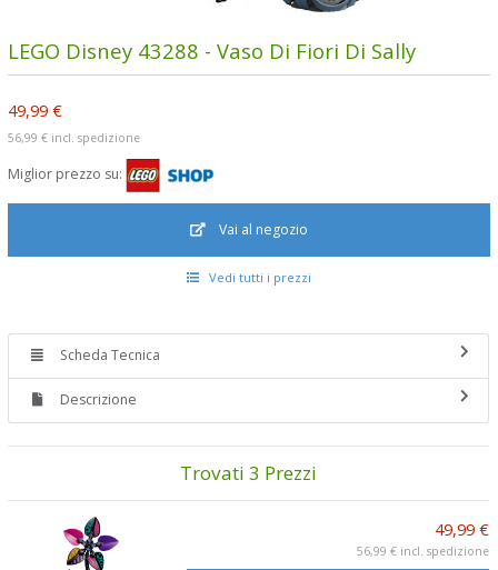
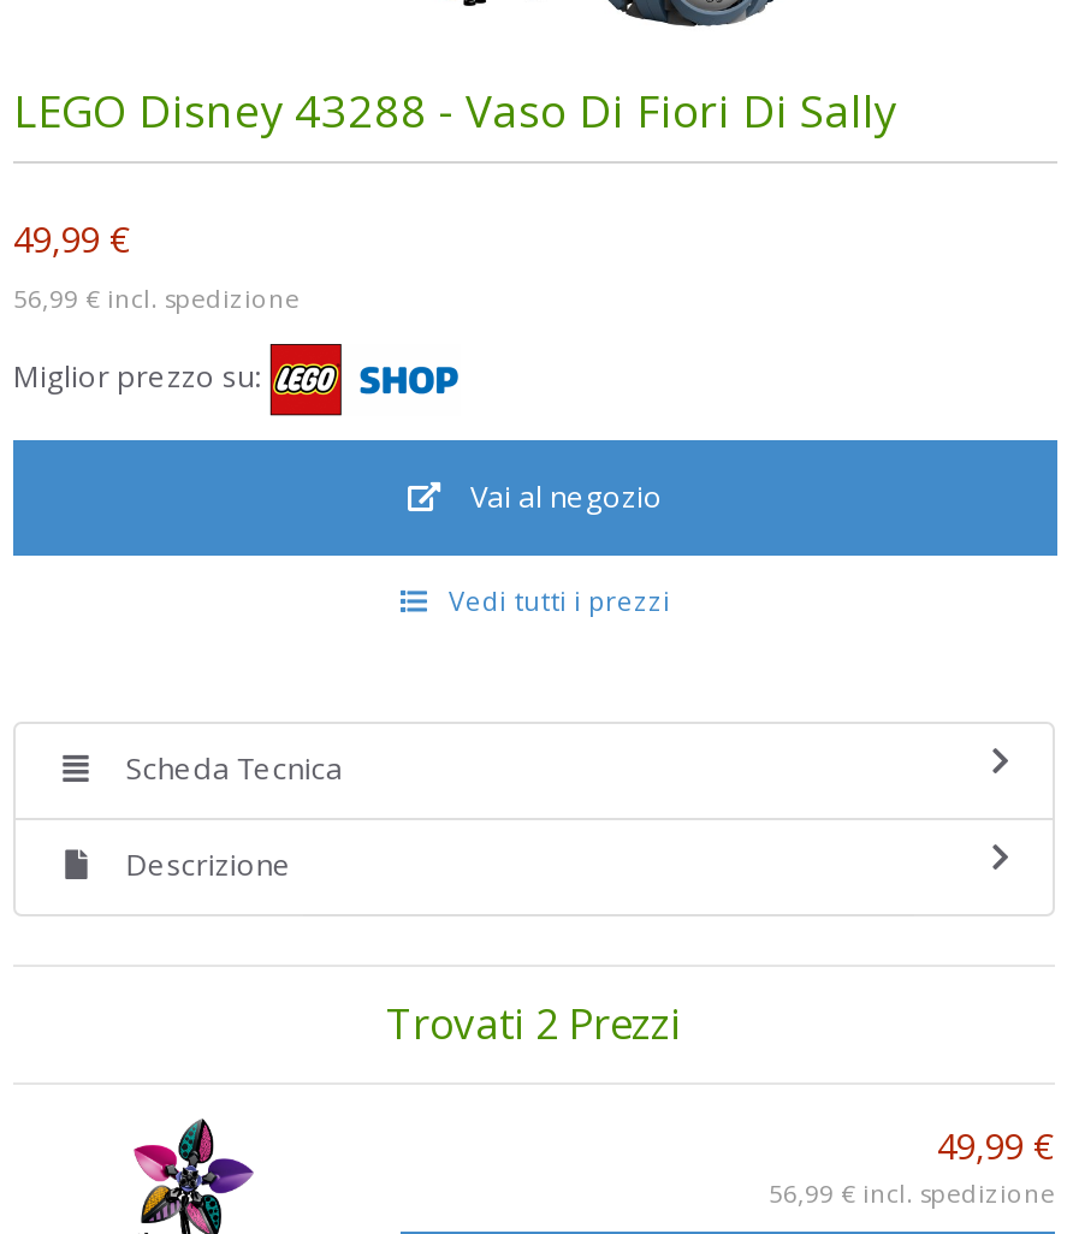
- Trovati 3 Prezzi
+ Trovati 2 Prezzi
